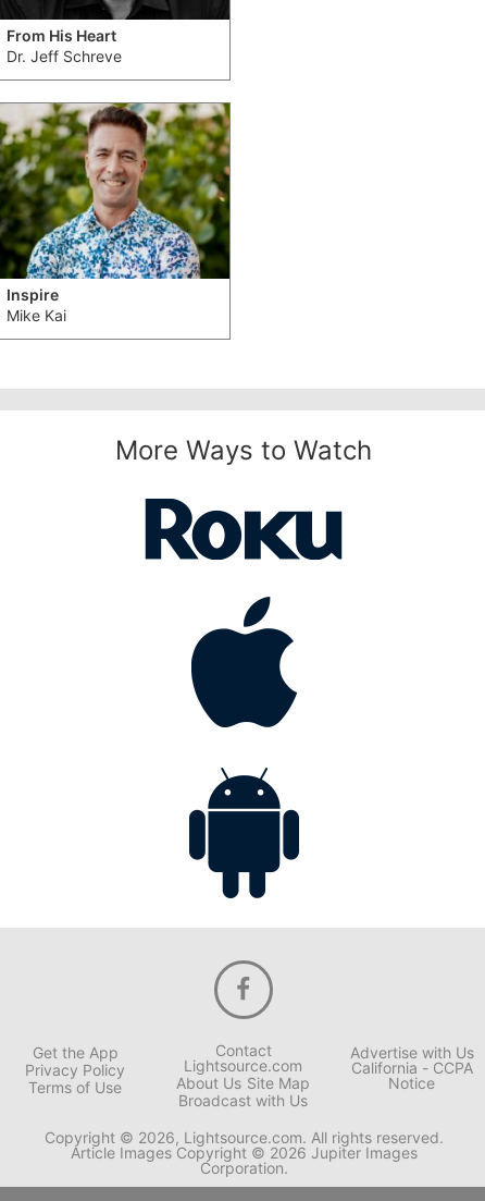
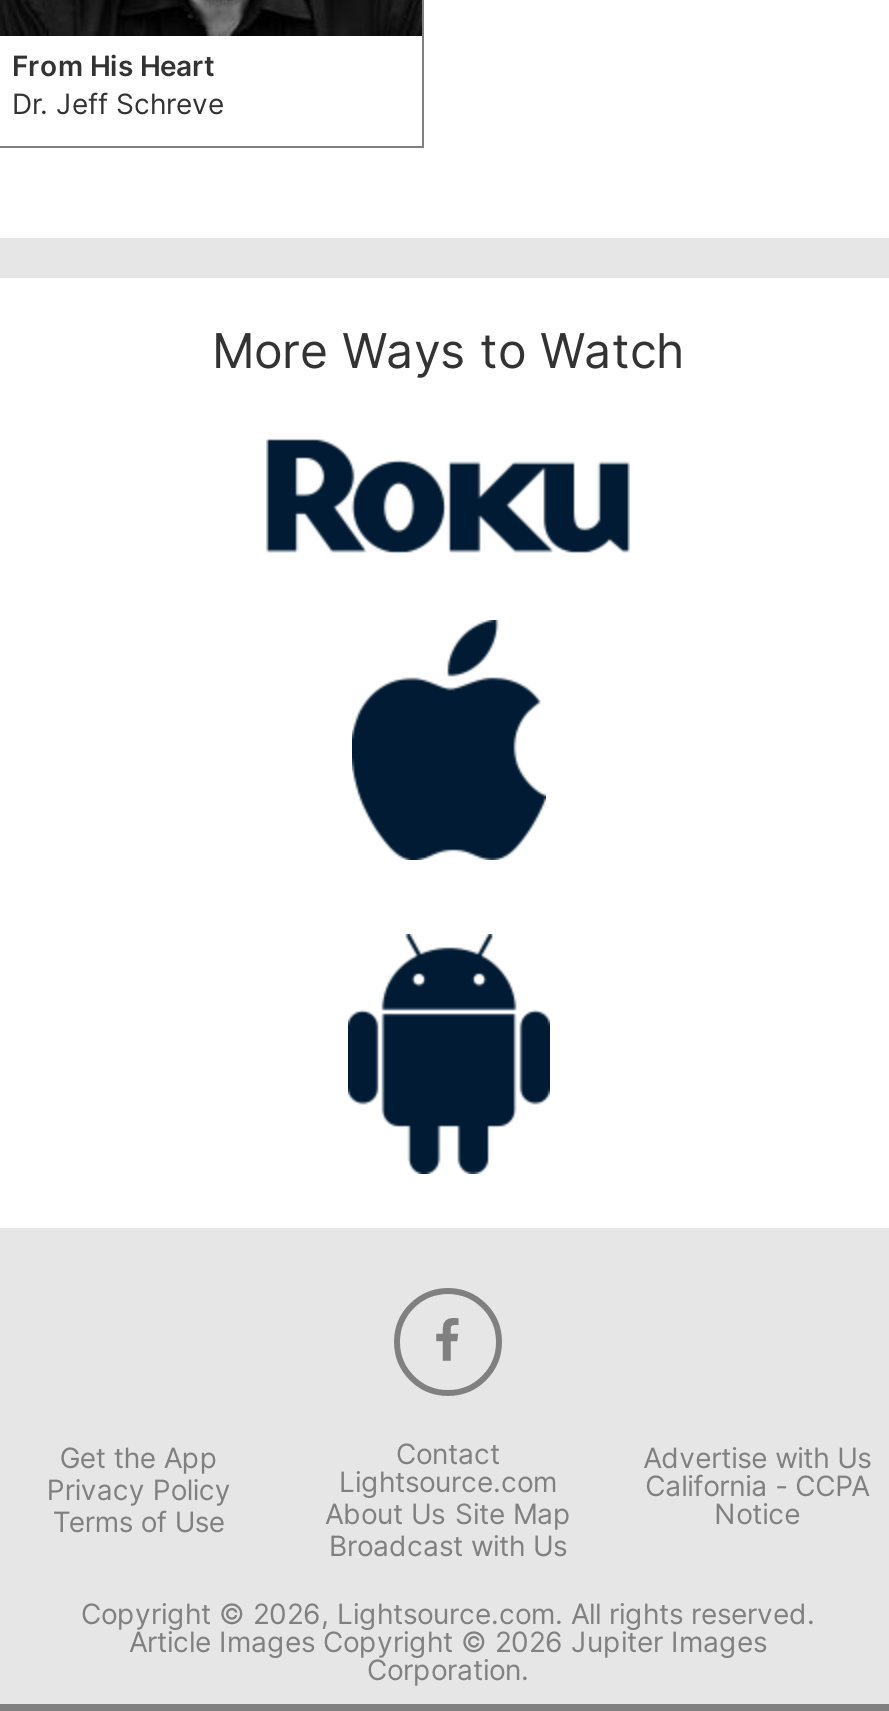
- [image]
- Inspire
- Mike Kai
